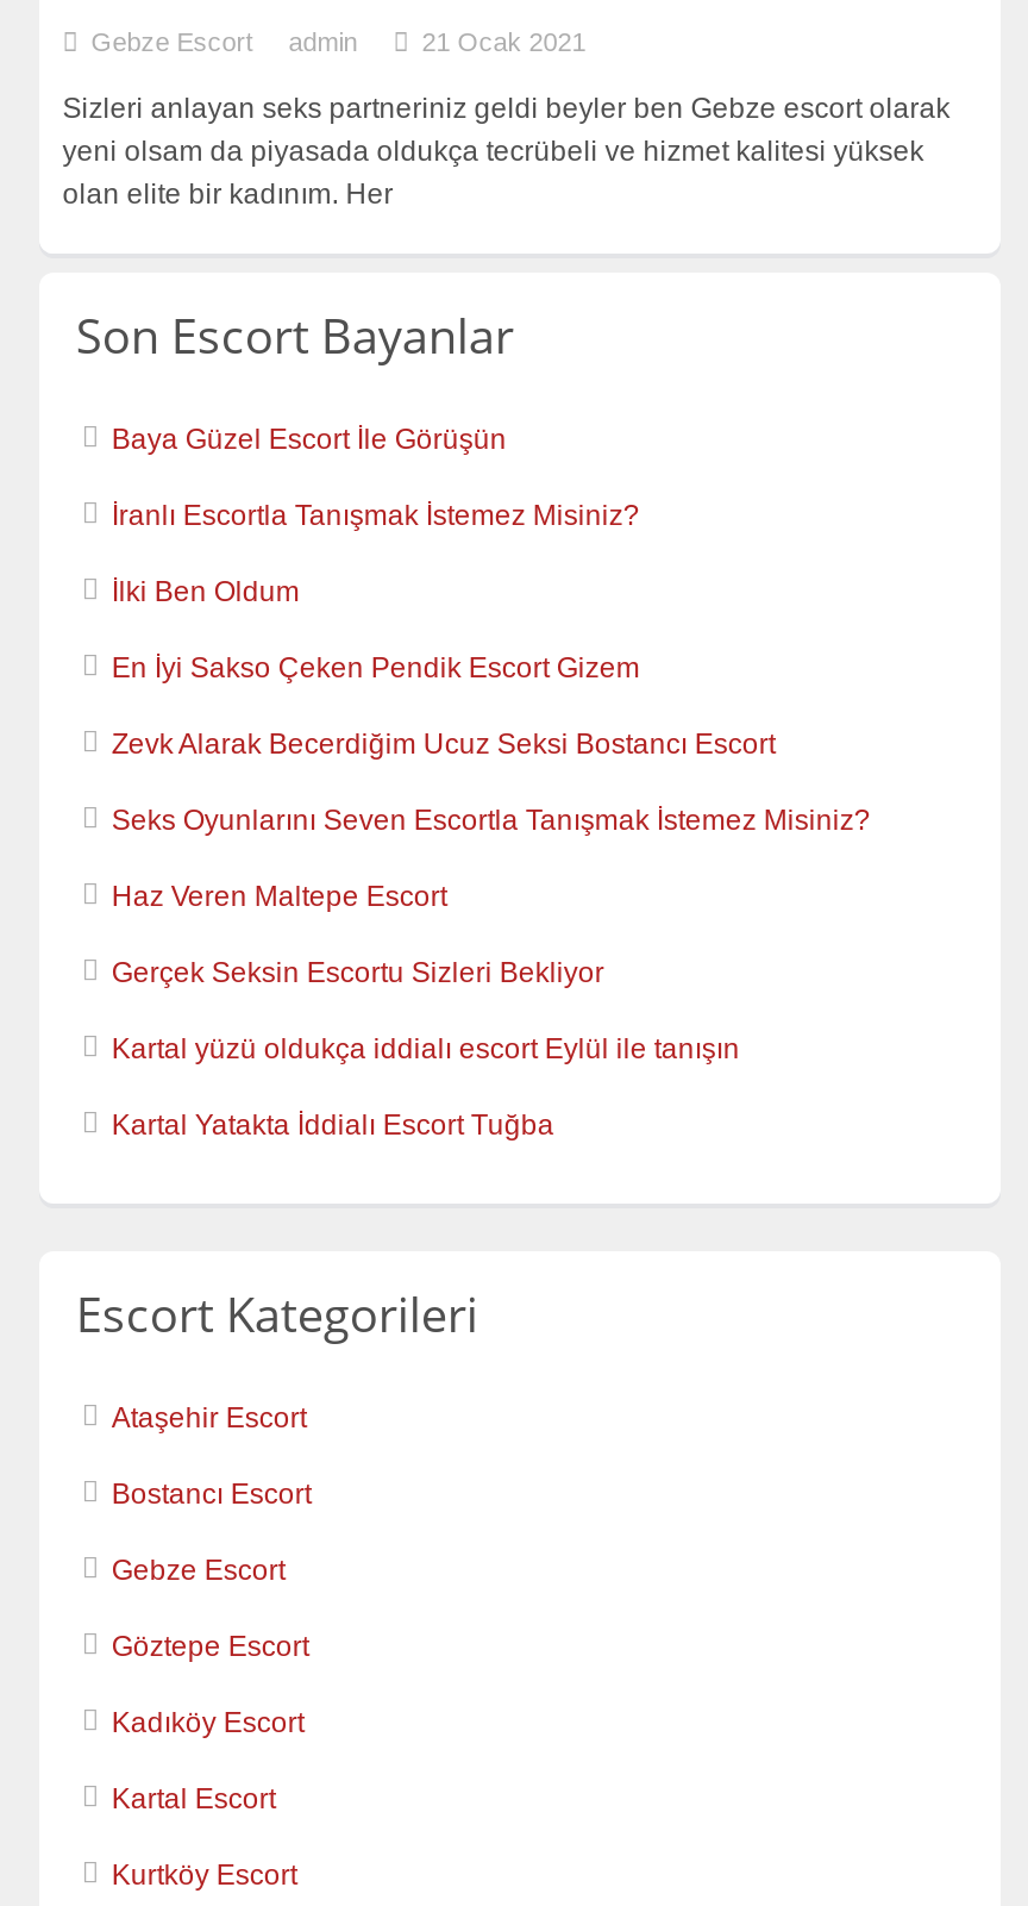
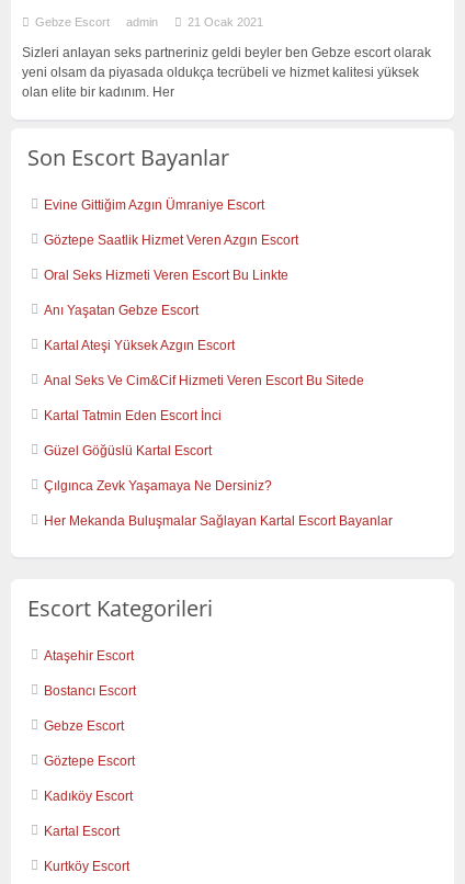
- Baya Güzel Escort İle Görüşün
+ Evine Gittiğim Azgın Ümraniye Escort

- İranlı Escortla Tanışmak İstemez Misiniz?
+ Göztepe Saatlik Hizmet Veren Azgın Escort

- İlki Ben Oldum
+ Oral Seks Hizmeti Veren Escort Bu Linkte

- En İyi Sakso Çeken Pendik Escort Gizem
+ Anı Yaşatan Gebze Escort

- Zevk Alarak Becerdiğim Ucuz Seksi Bostancı Escort
+ Kartal Ateşi Yüksek Azgın Escort

- Seks Oyunlarını Seven Escortla Tanışmak İstemez Misiniz?
+ Anal Seks Ve Cim&Cif Hizmeti Veren Escort Bu Sitede

- Haz Veren Maltepe Escort
+ Kartal Tatmin Eden Escort İnci

- Gerçek Seksin Escortu Sizleri Bekliyor
+ Güzel Göğüslü Kartal Escort

- Kartal yüzü oldukça iddialı escort Eylül ile tanışın
+ Çılgınca Zevk Yaşamaya Ne Dersiniz?

- Kartal Yatakta İddialı Escort Tuğba
+ Her Mekanda Buluşmalar Sağlayan Kartal Escort Bayanlar
